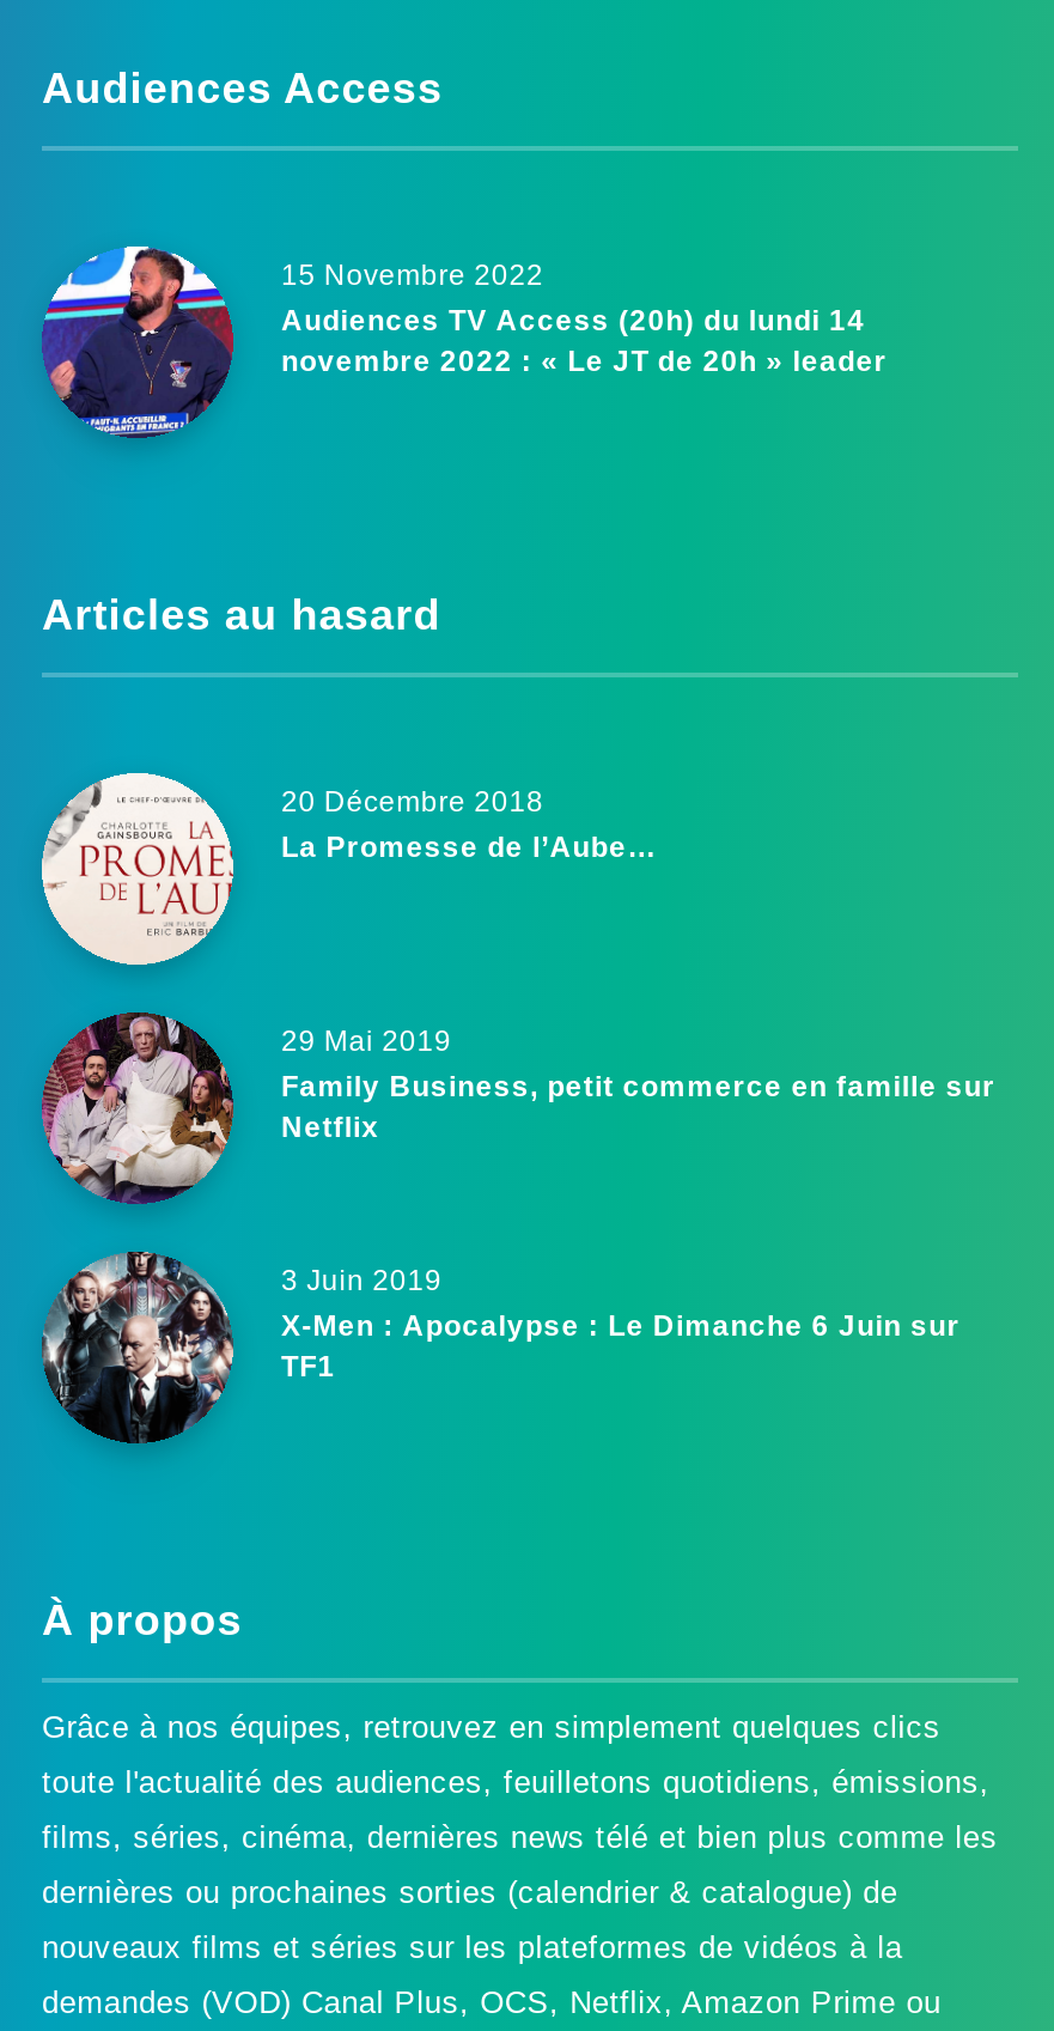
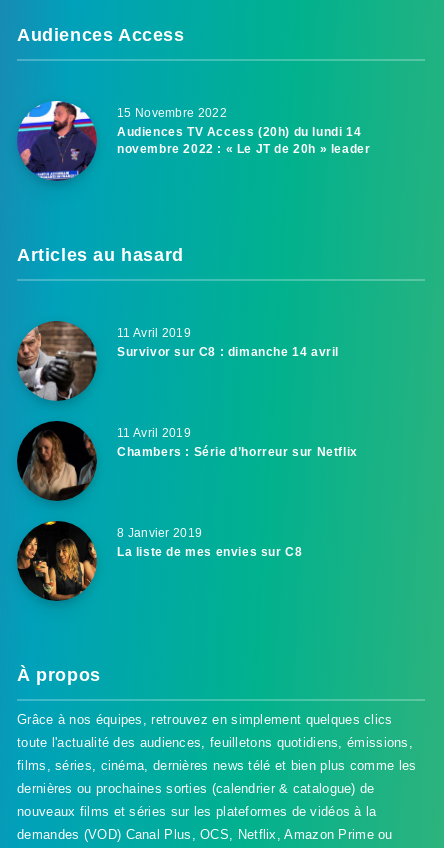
- [image]
- 20 Décembre 2018
- La Promesse de l’Aube…
+ [image]
+ 11 Avril 2019
+ Survivor sur C8 : dimanche 14 avril

- [image]
- 29 Mai 2019
- Family Business, petit commerce en famille sur
- Netflix
+ [image]
+ 11 Avril 2019
+ Chambers : Série d’horreur sur Netflix

- [image]
- 3 Juin 2019
- X-Men : Apocalypse : Le Dimanche 6 Juin sur
- TF1
+ [image]
+ 8 Janvier 2019
+ La liste de mes envies sur C8
